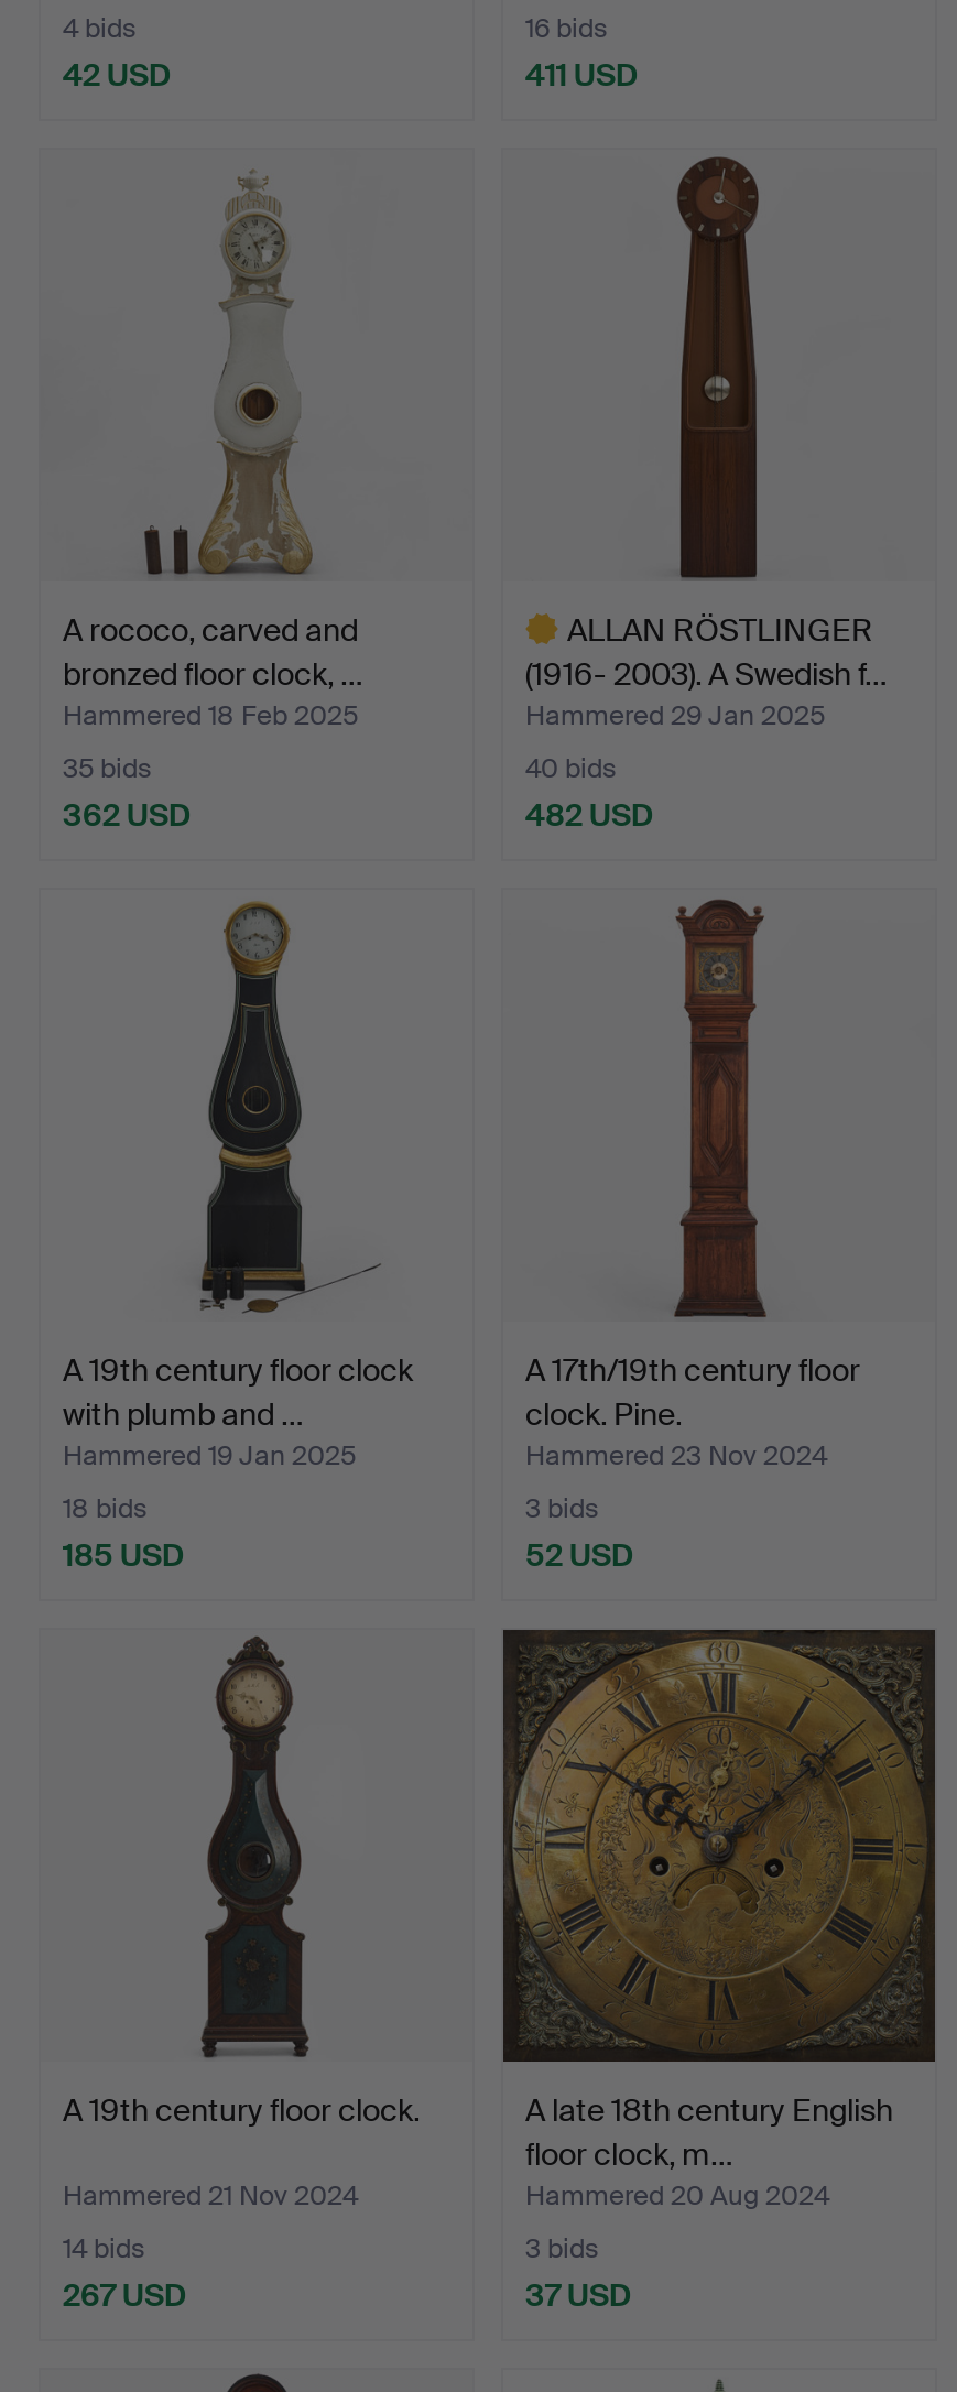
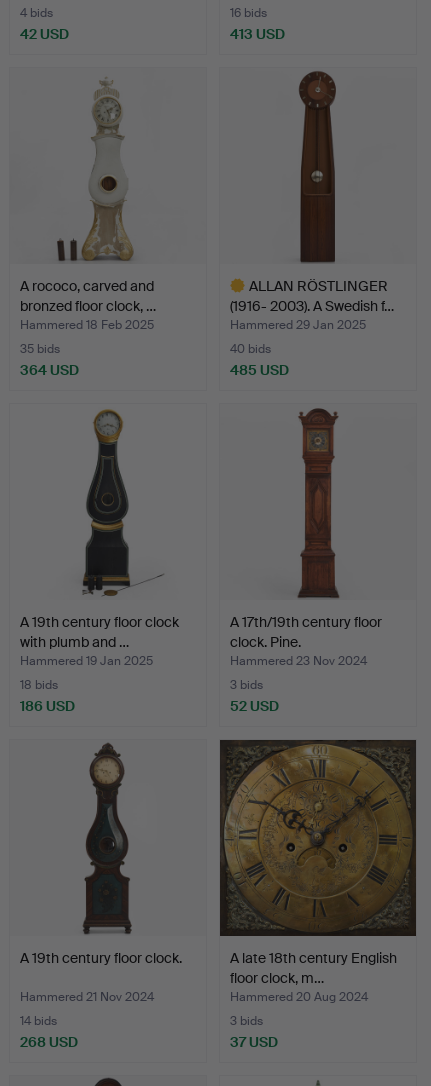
- 411 USD
+ 413 USD

- 362 USD
+ 364 USD

- 482 USD
+ 485 USD

- 185 USD
+ 186 USD

- 267 USD
+ 268 USD
